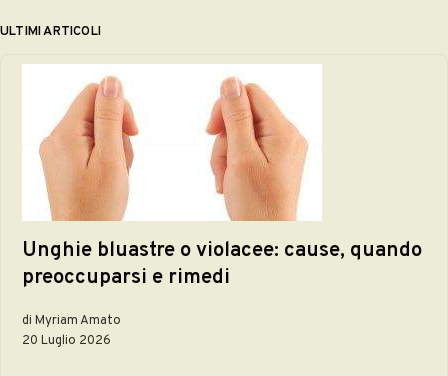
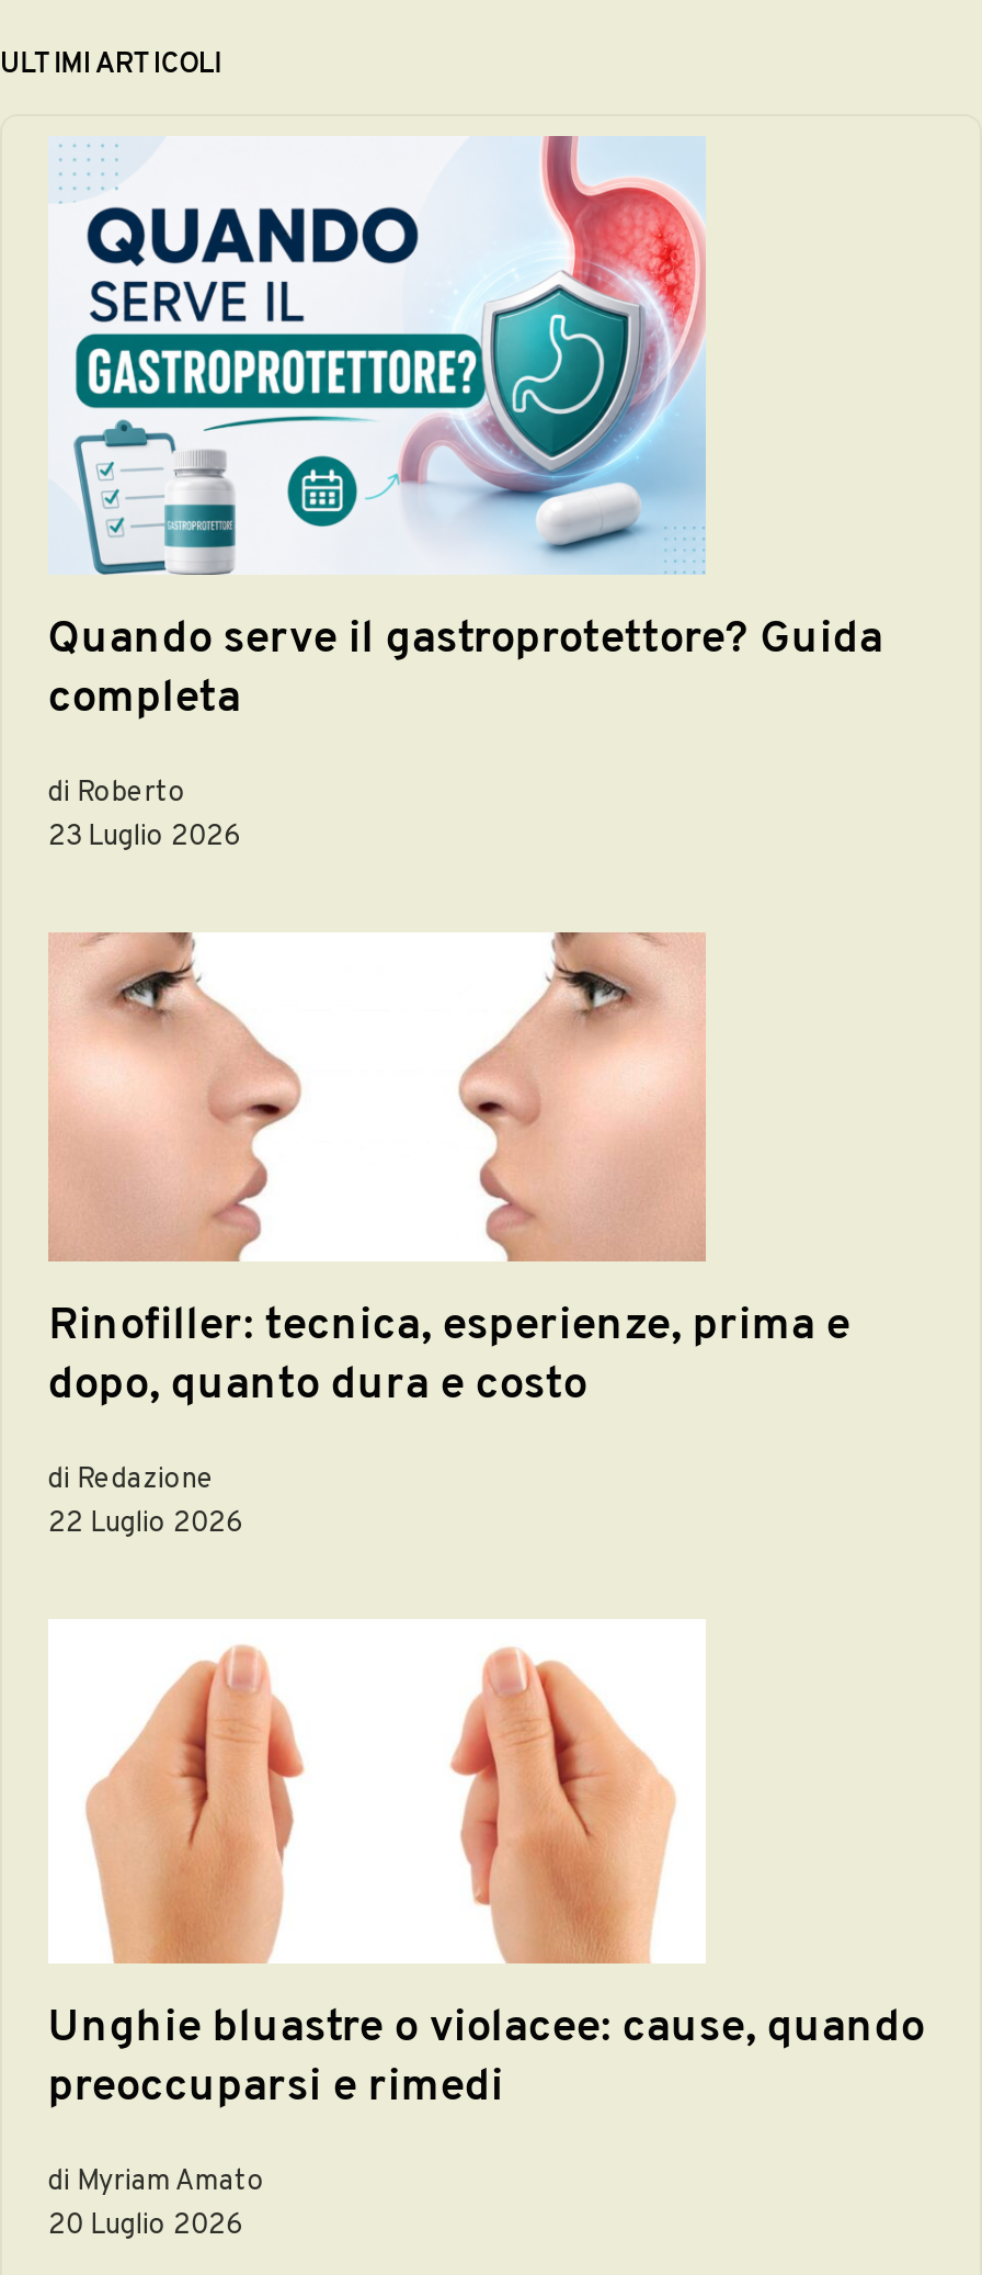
+ [image]
+ Quando serve il gastroprotettore? Guida
+ completa
+ di Roberto
+ 23 Luglio 2026

+ [image]
+ Rinofiller: tecnica, esperienze, prima e
+ dopo, quanto dura e costo
+ di Redazione
+ 22 Luglio 2026
